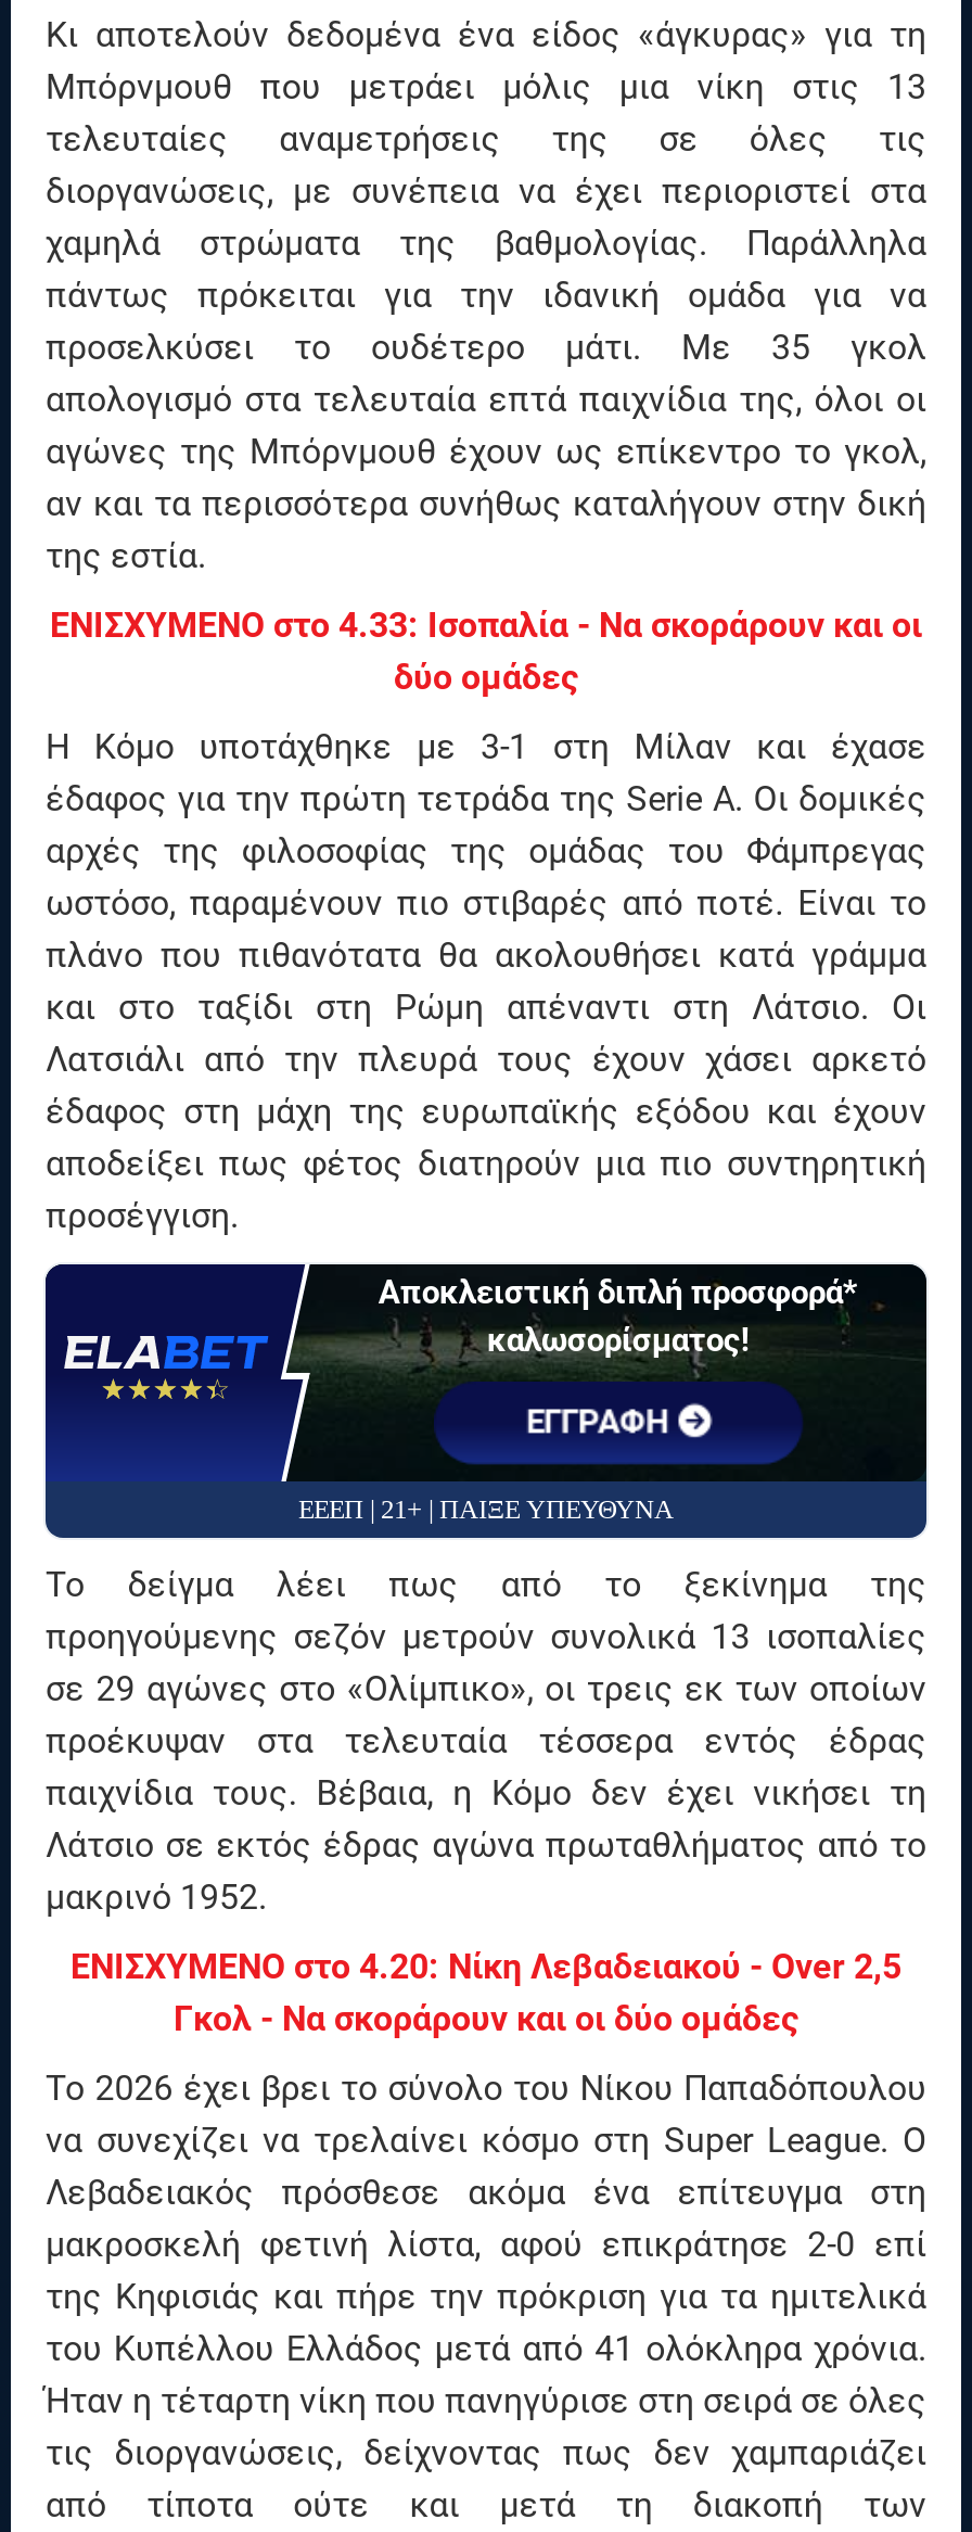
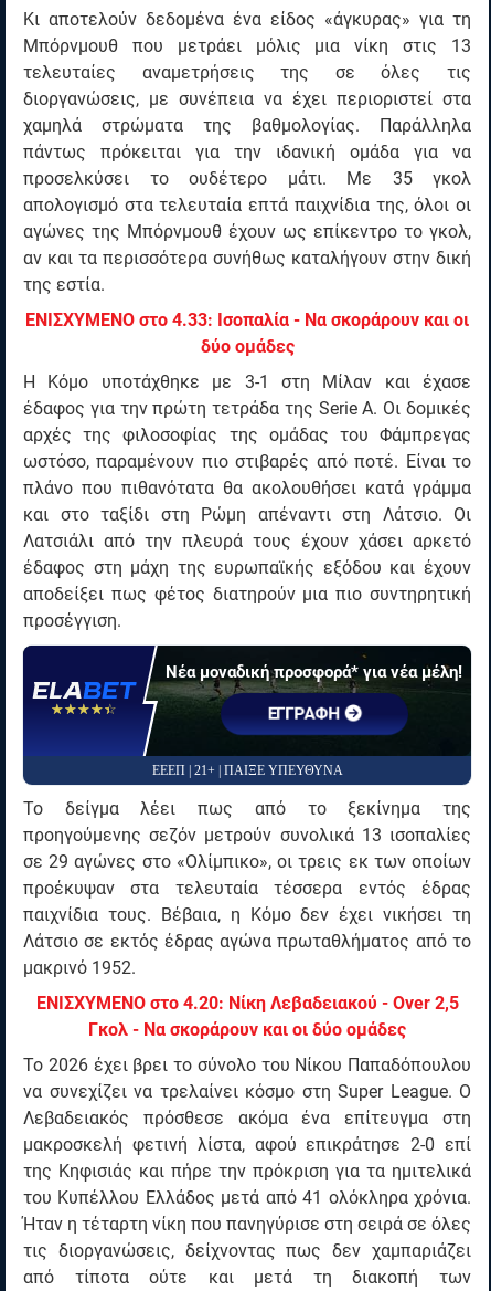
- Αποκλειστική διπλή προσφορά*
- καλωσορίσματος!
+ Νέα μοναδική προσφορά* για νέα μέλη!
